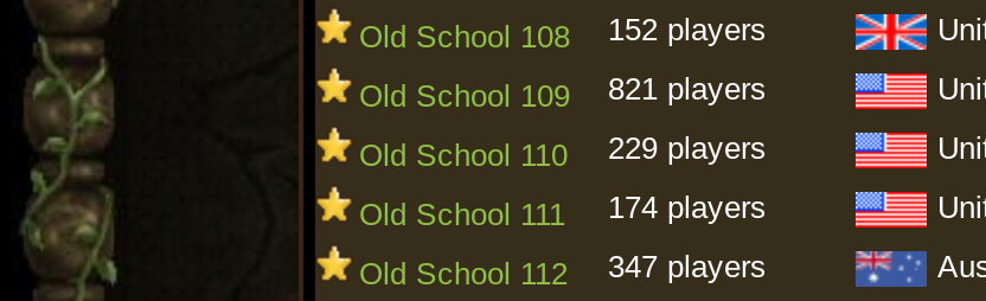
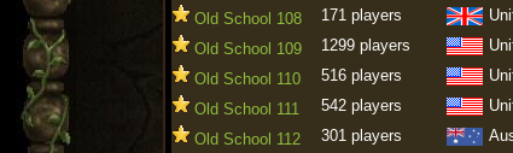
- Old School 108 152 players
+ Old School 108 171 players

- Old School 109 821 players
+ Old School 109 1299 players

- Old School 110 229 players
+ Old School 110 516 players

- Old School 111 174 players
+ Old School 111 542 players

- Old School 112 347 players
+ Old School 112 301 players
